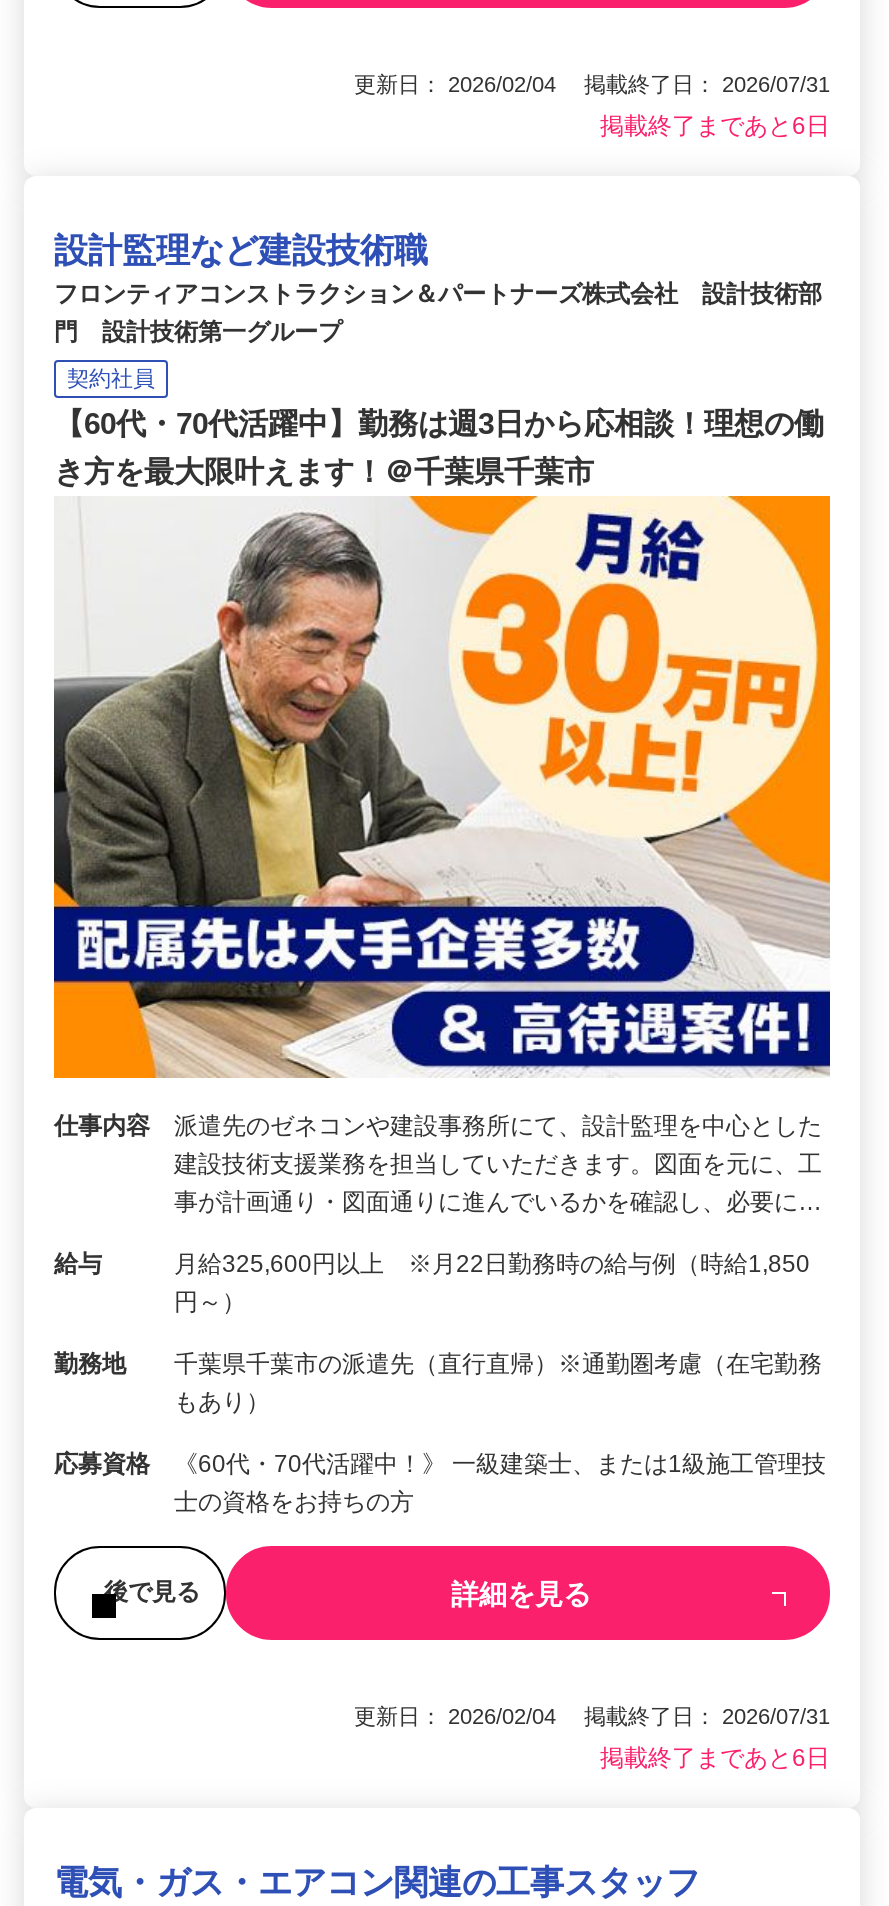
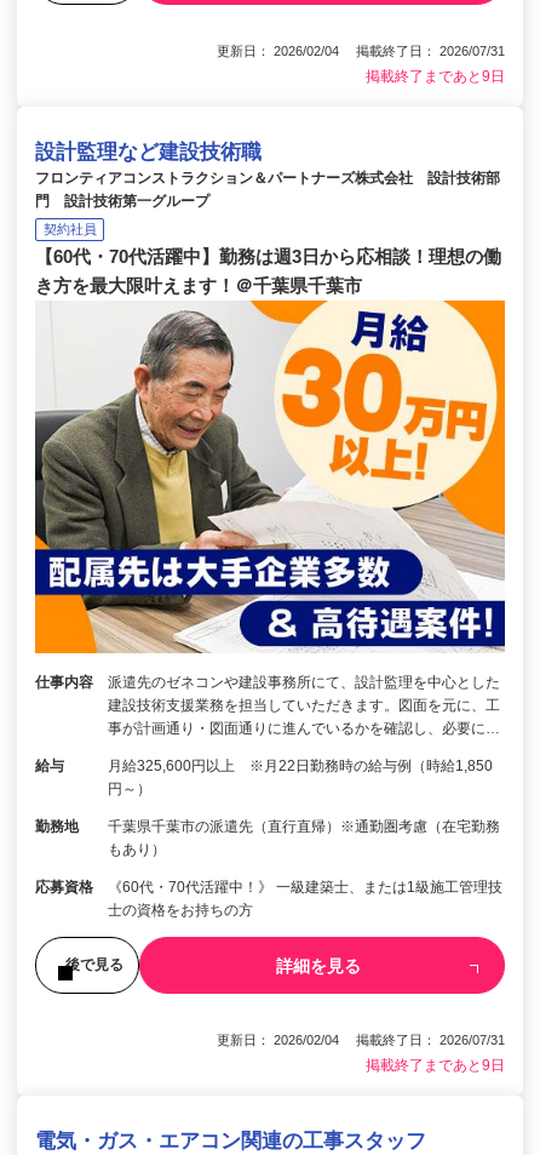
- 掲載終了まであと6日
+ 掲載終了まであと9日

- 掲載終了まであと6日
+ 掲載終了まであと9日
